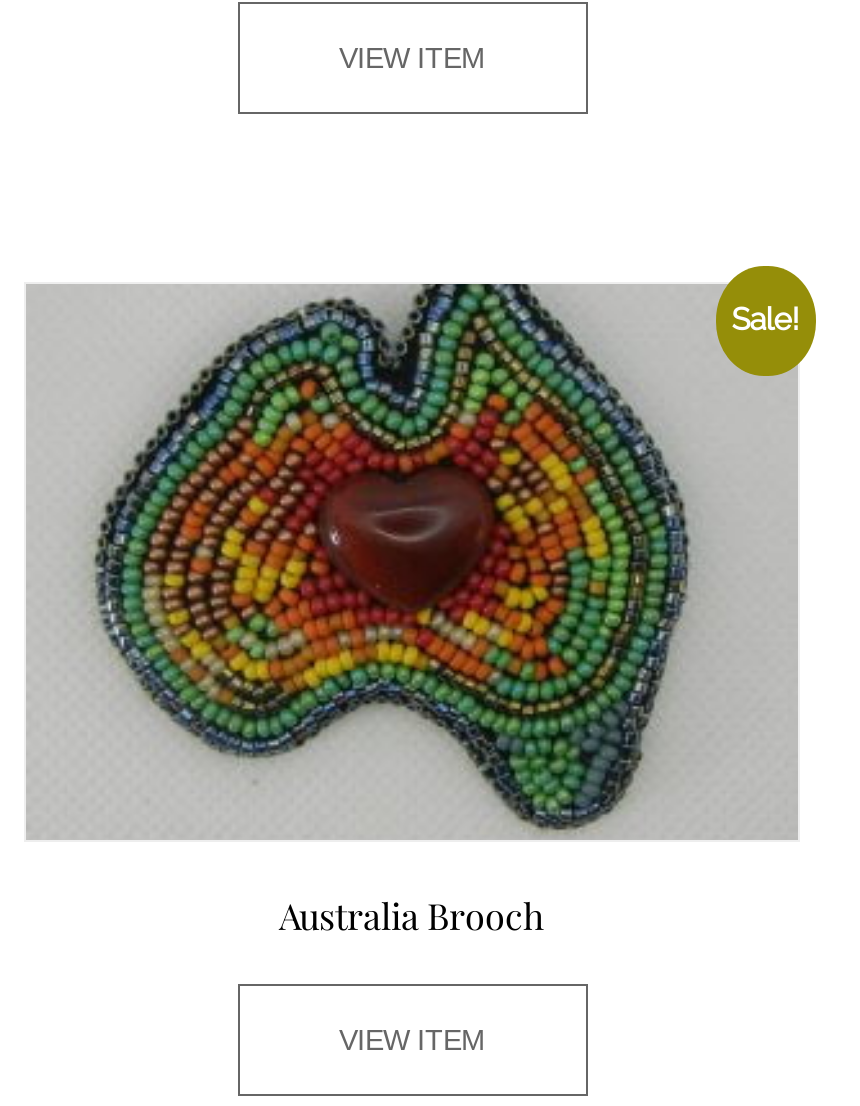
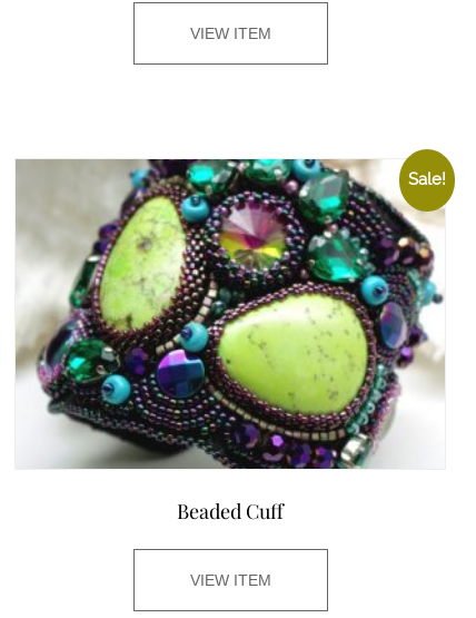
- [image]
- Australia Brooch
+ [image]
+ Beaded Cuff
